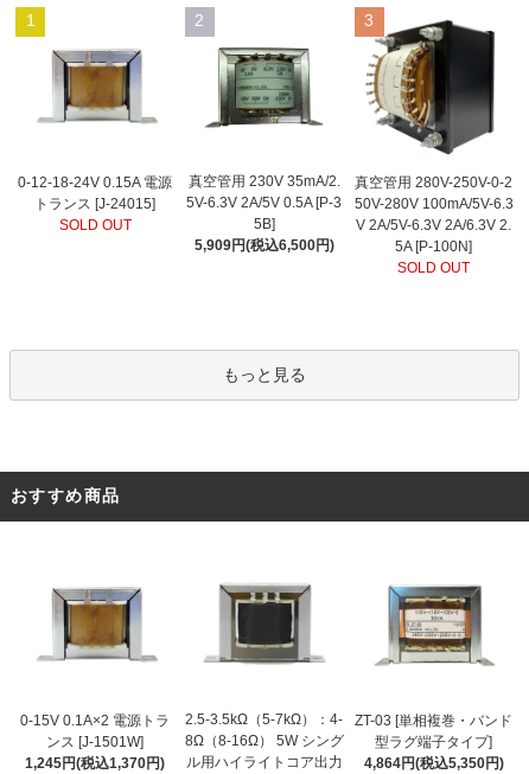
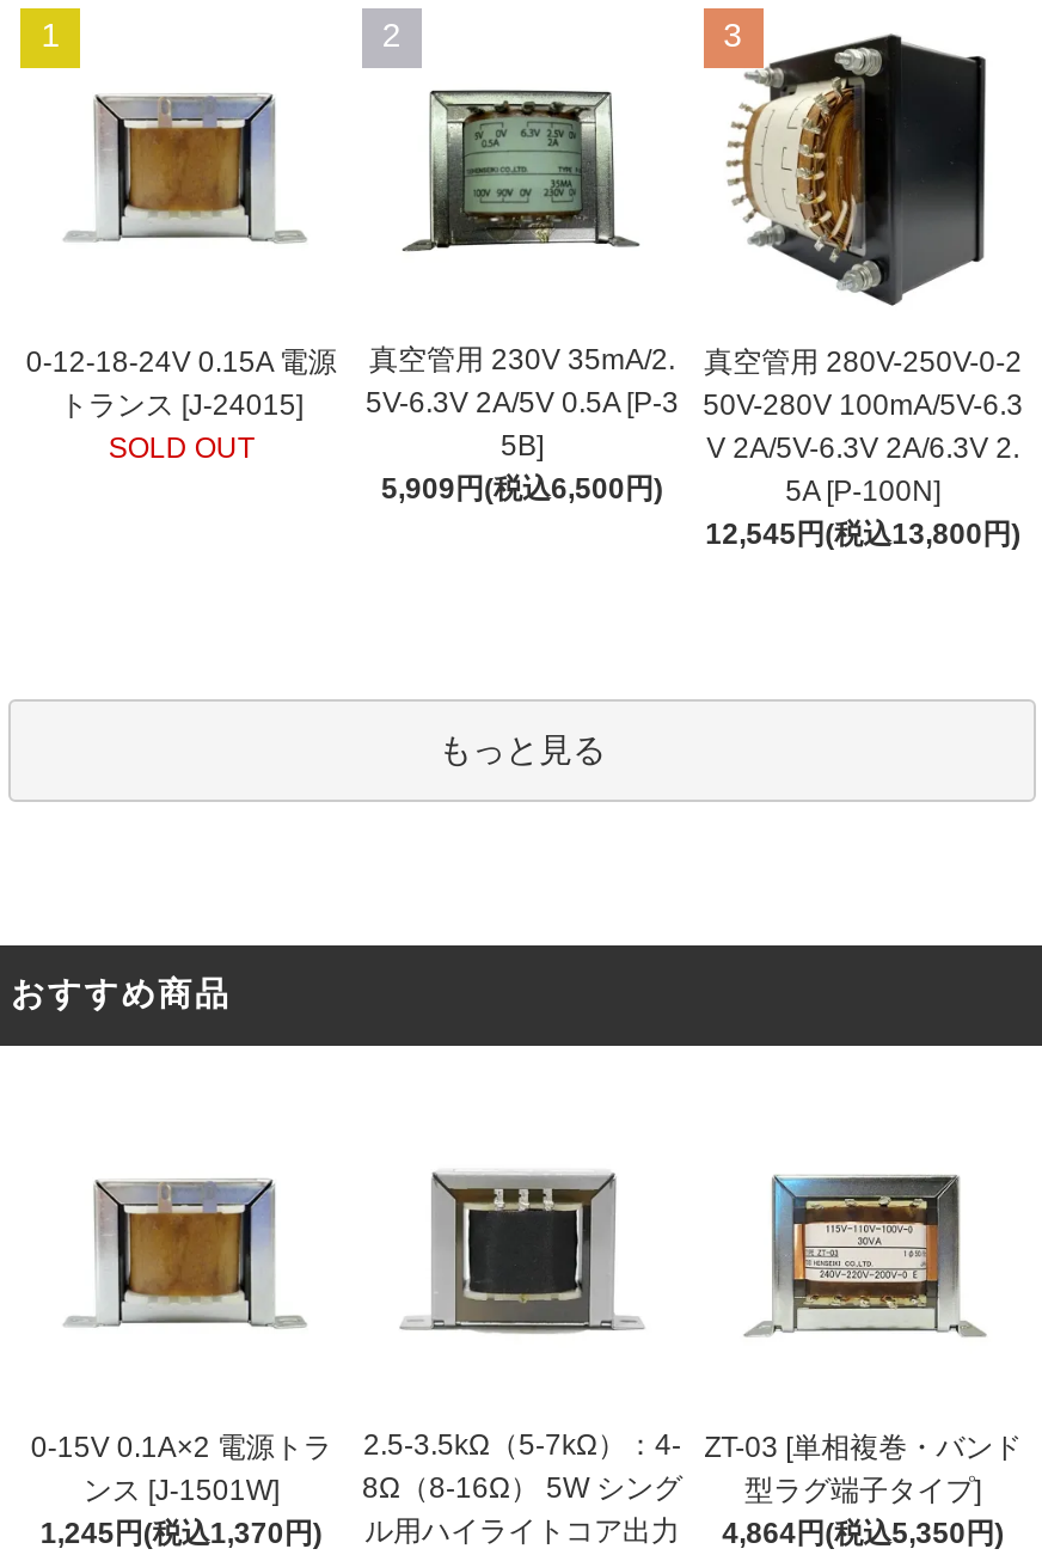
- SOLD OUT
+ 12,545円(税込13,800円)
